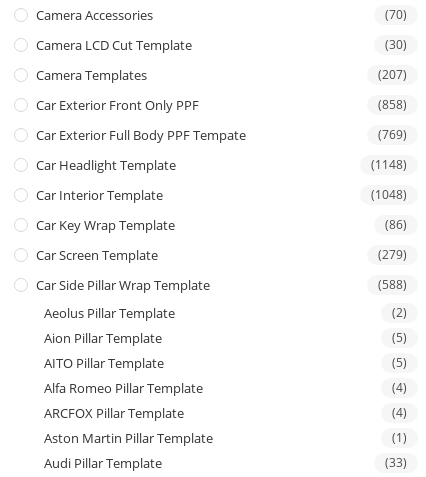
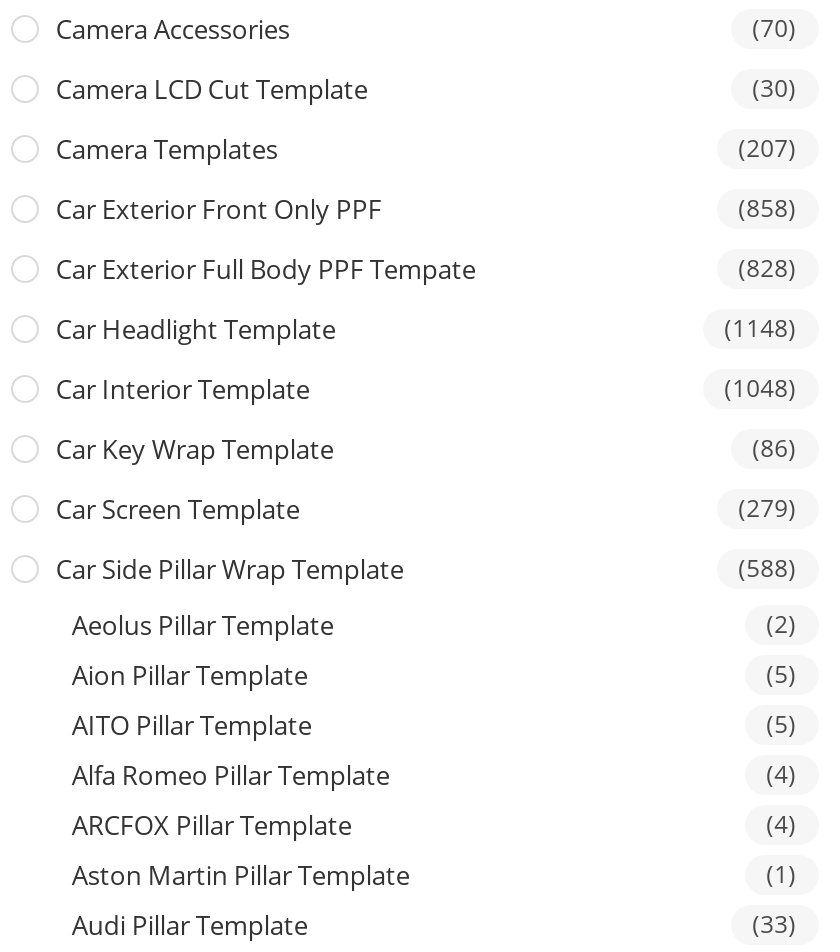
- (769)
+ (828)
